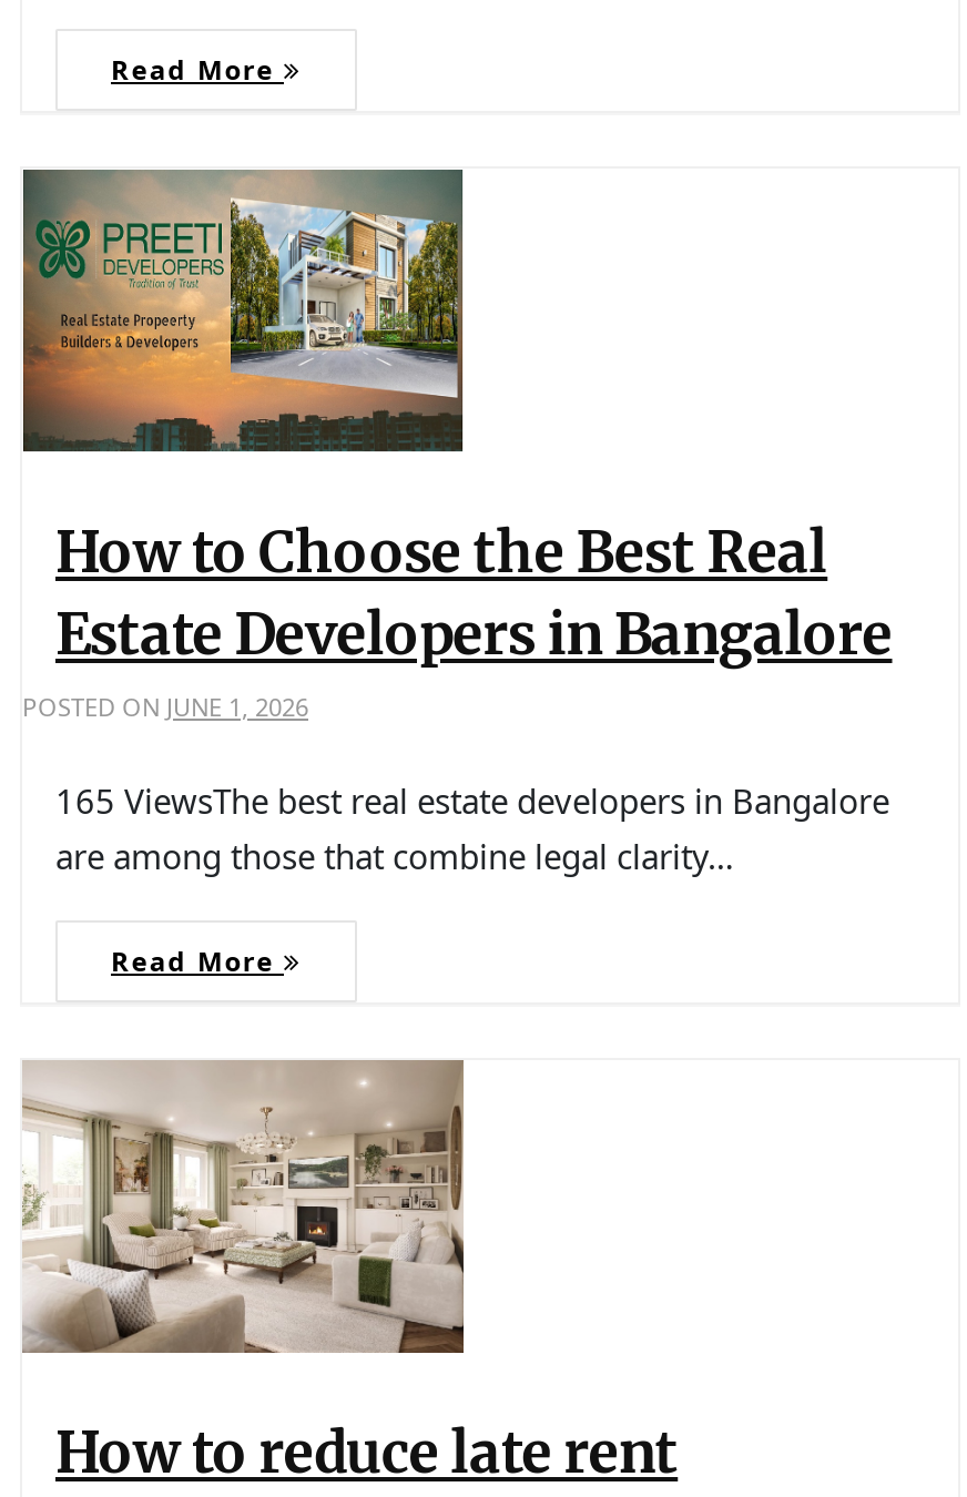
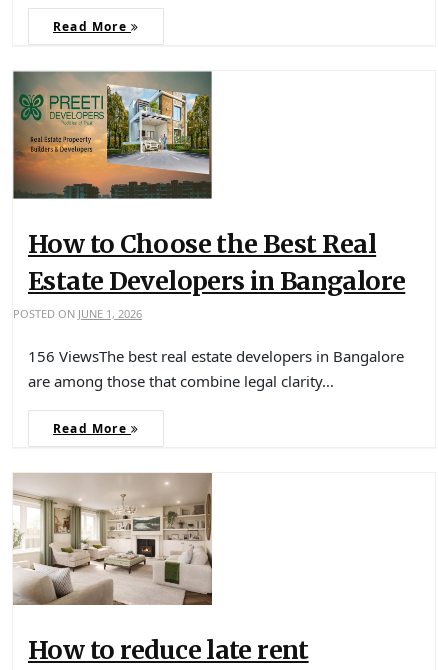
- 165 ViewsThe best real estate developers in Bangalore
+ 156 ViewsThe best real estate developers in Bangalore
